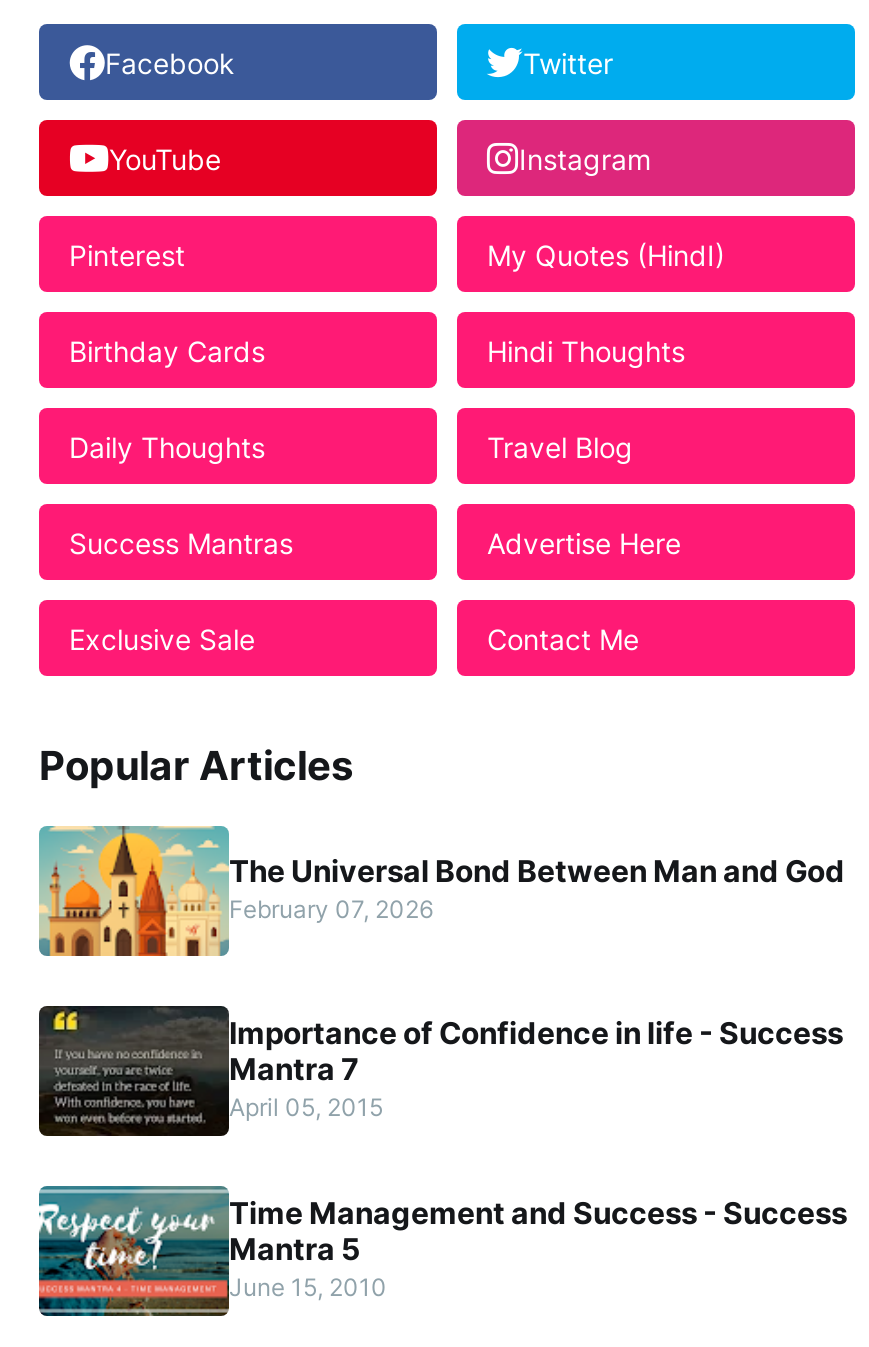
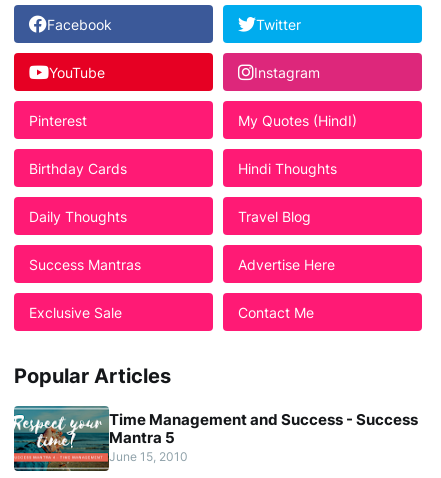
- [image]
- The Universal Bond Between Man and God
- February 07, 2026
- Importance of Confidence in life - Success
- Mantra 7
- April 05, 2015

- [image]
